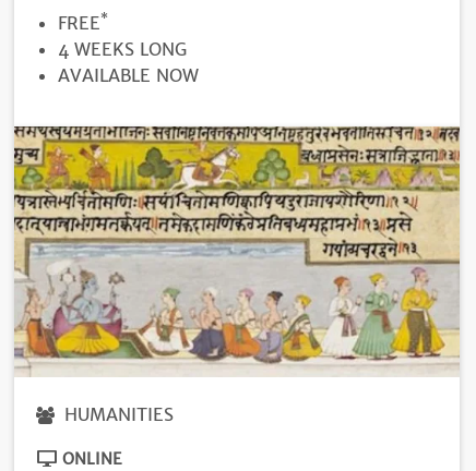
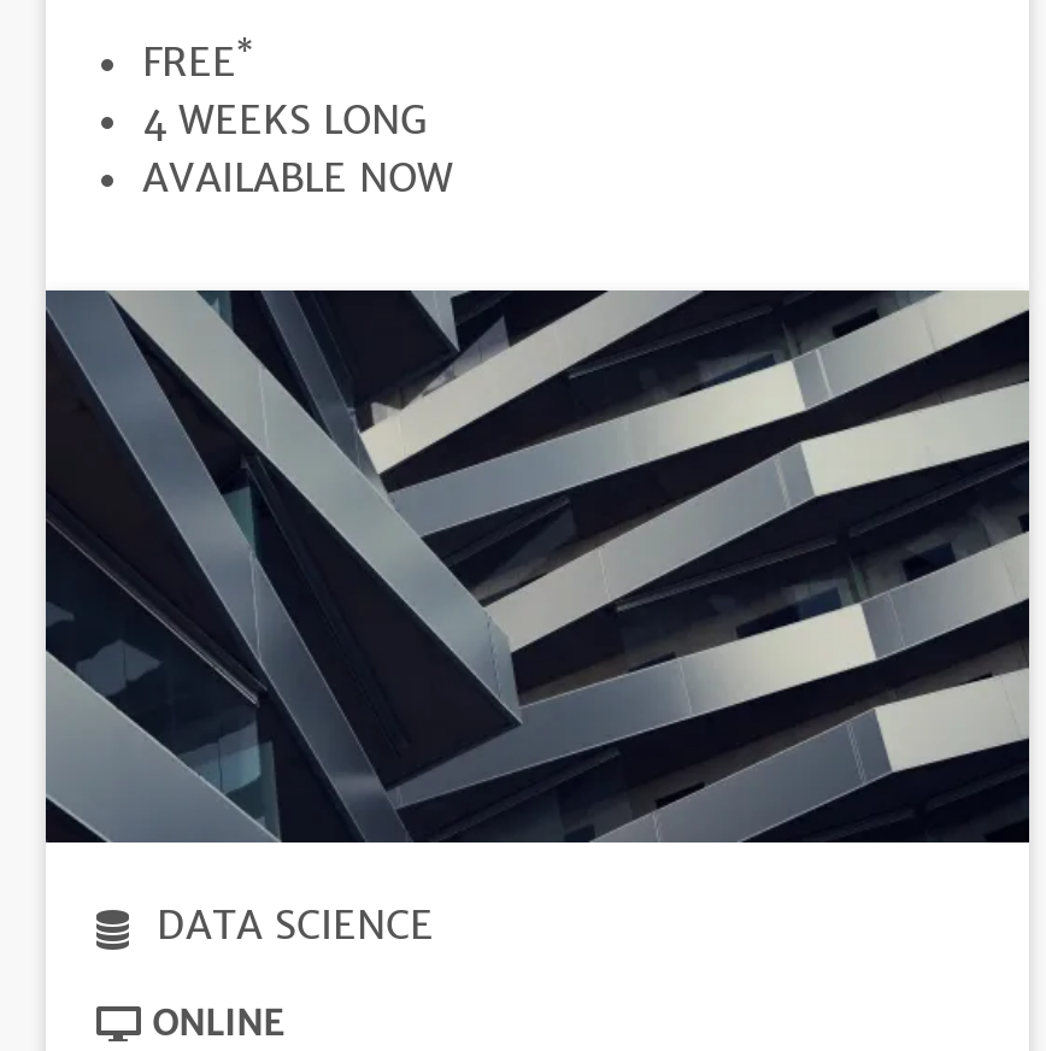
- [image]
- HUMANITIES
+ [image]
+ DATA SCIENCE
